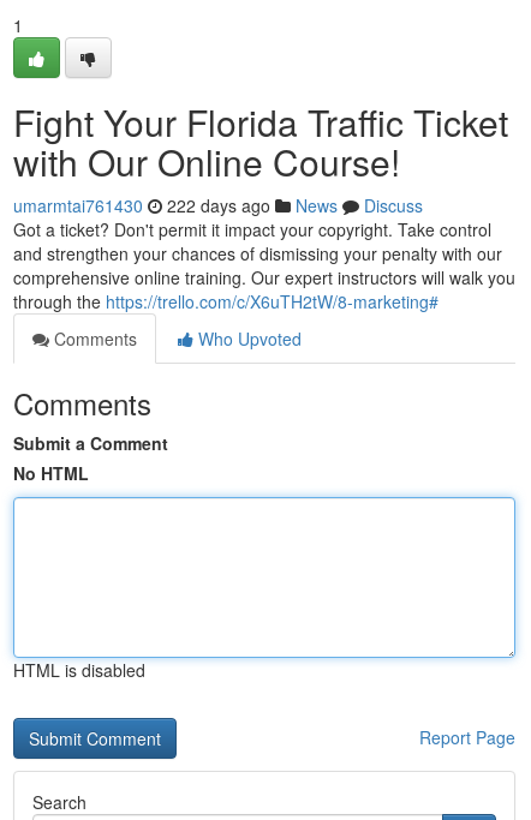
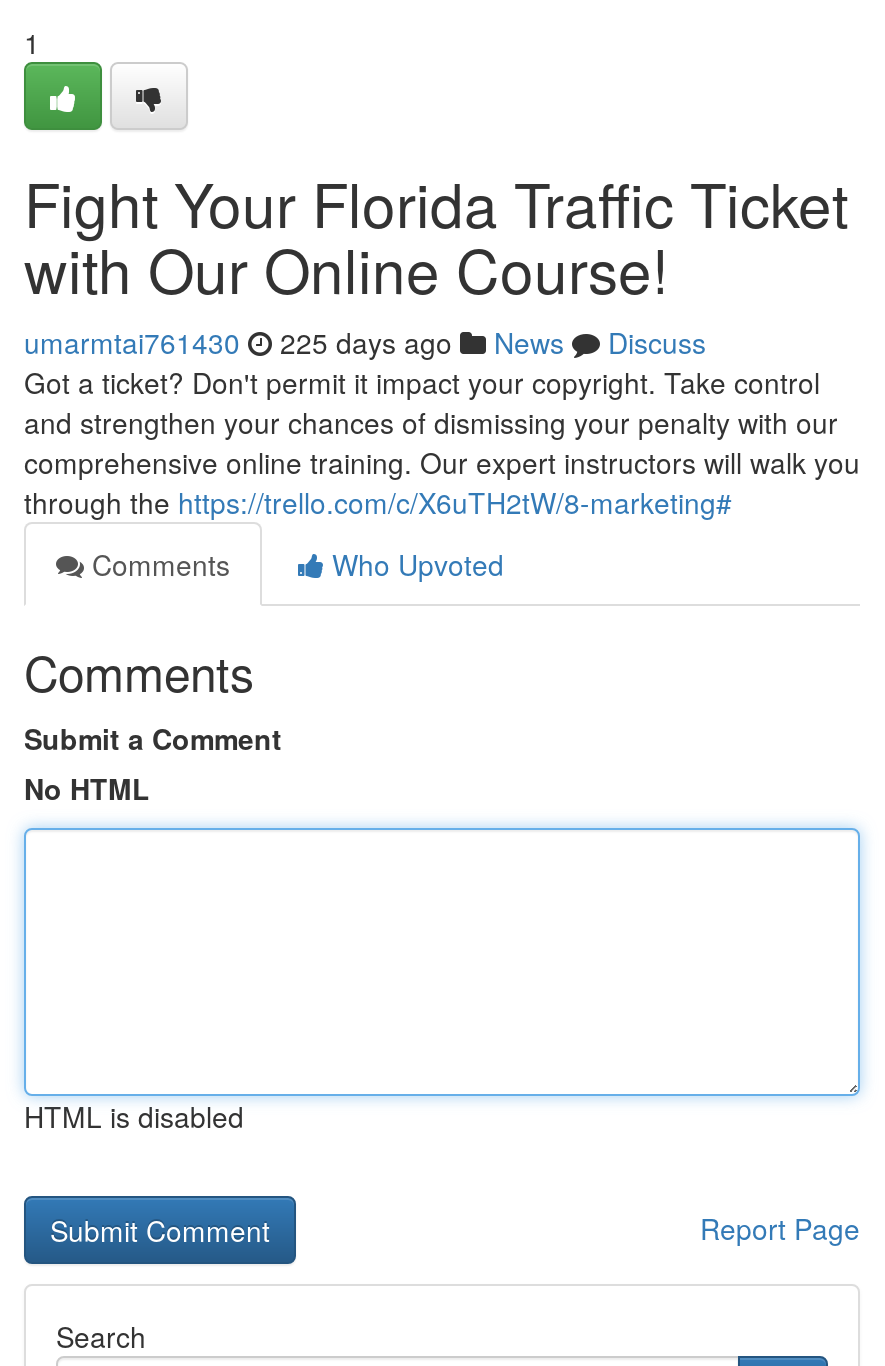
- umarmtai761430 222 days ago News Discuss
+ umarmtai761430 225 days ago News Discuss
